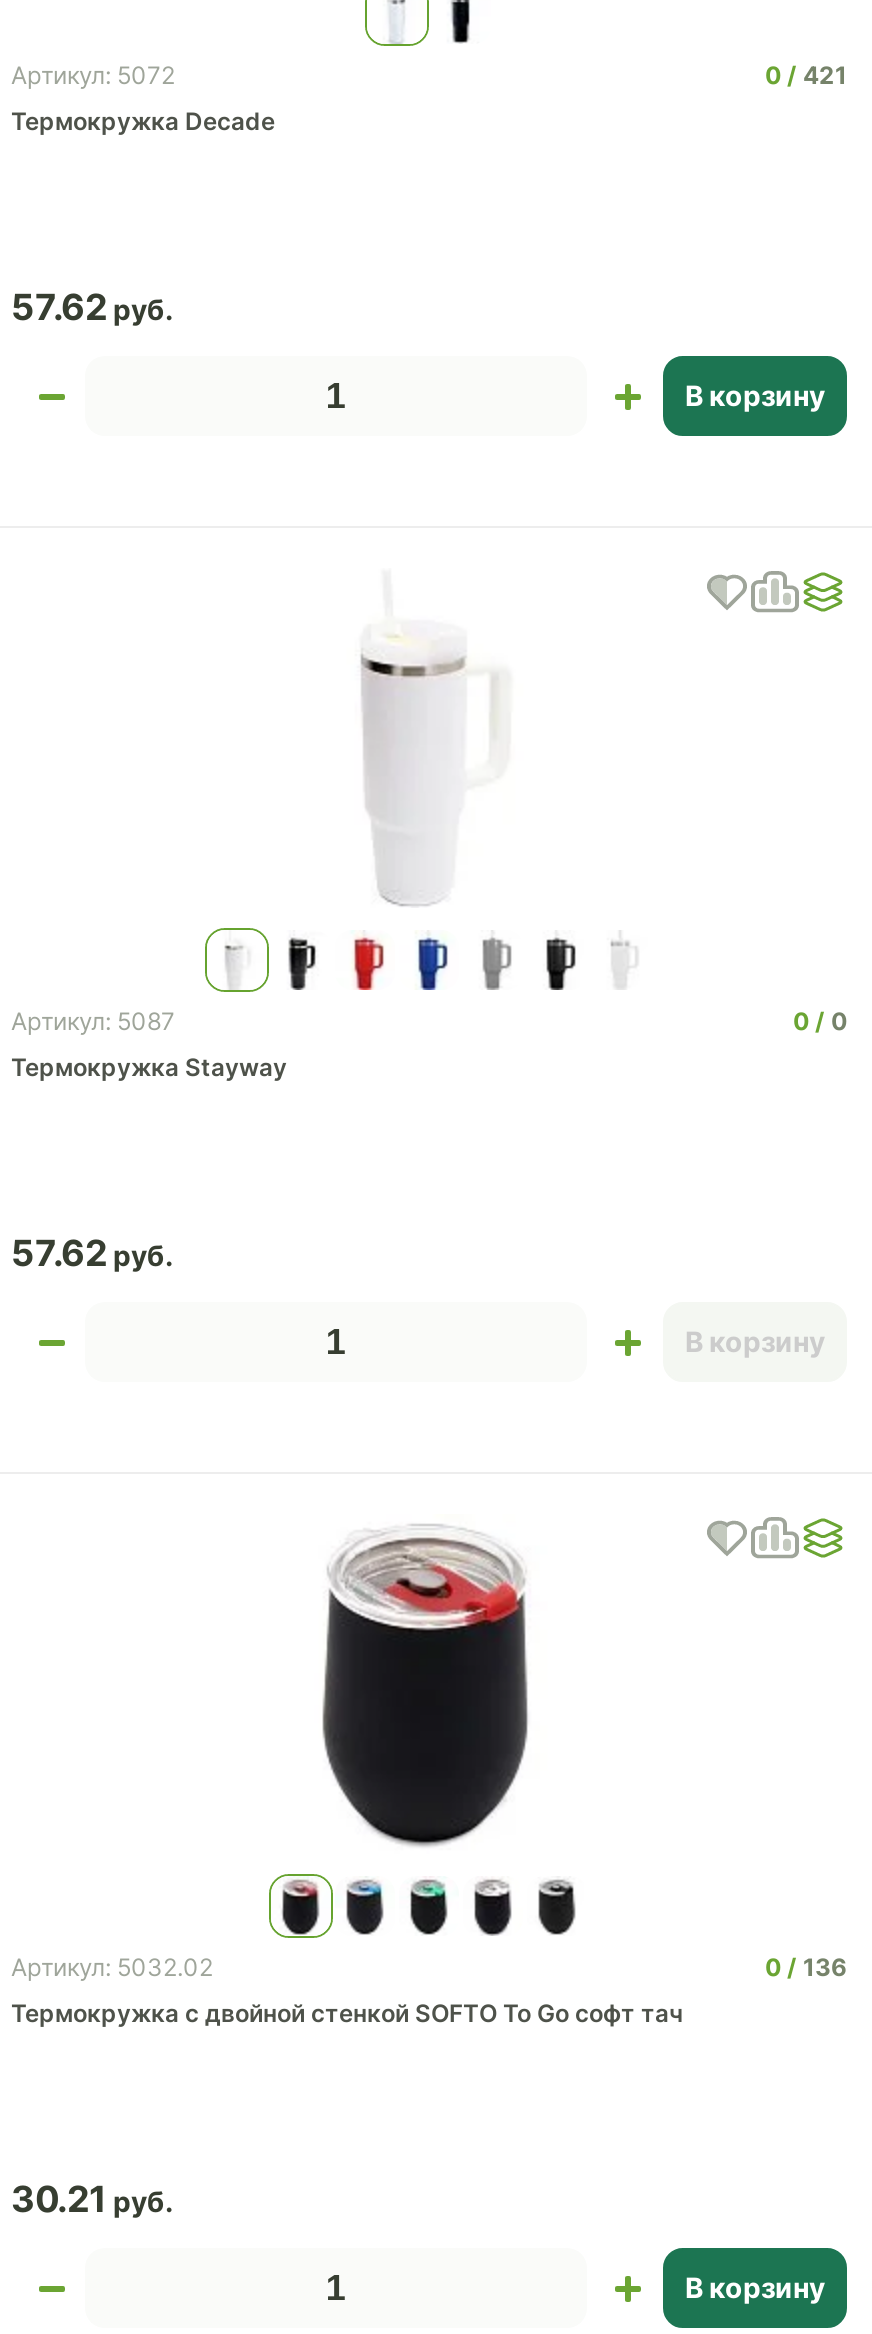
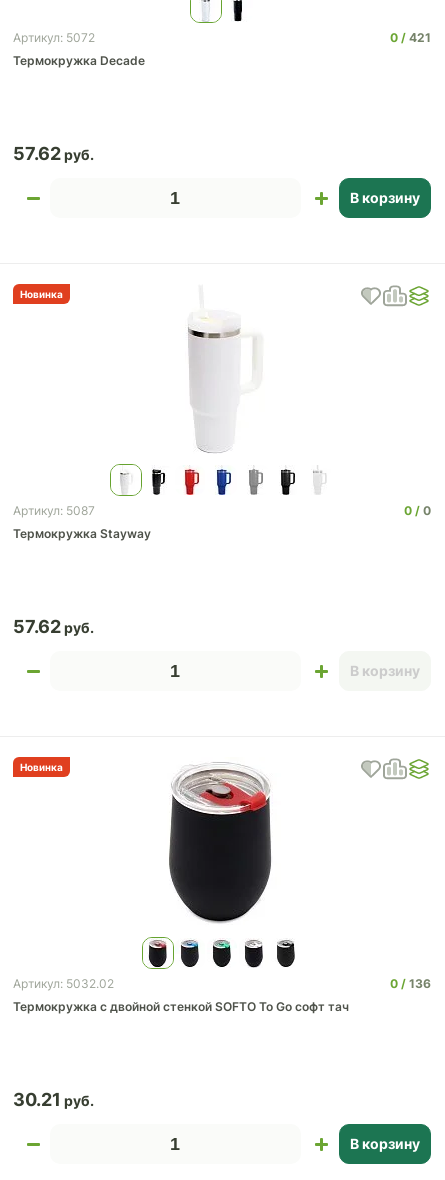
+ Новинка

+ Новинка
